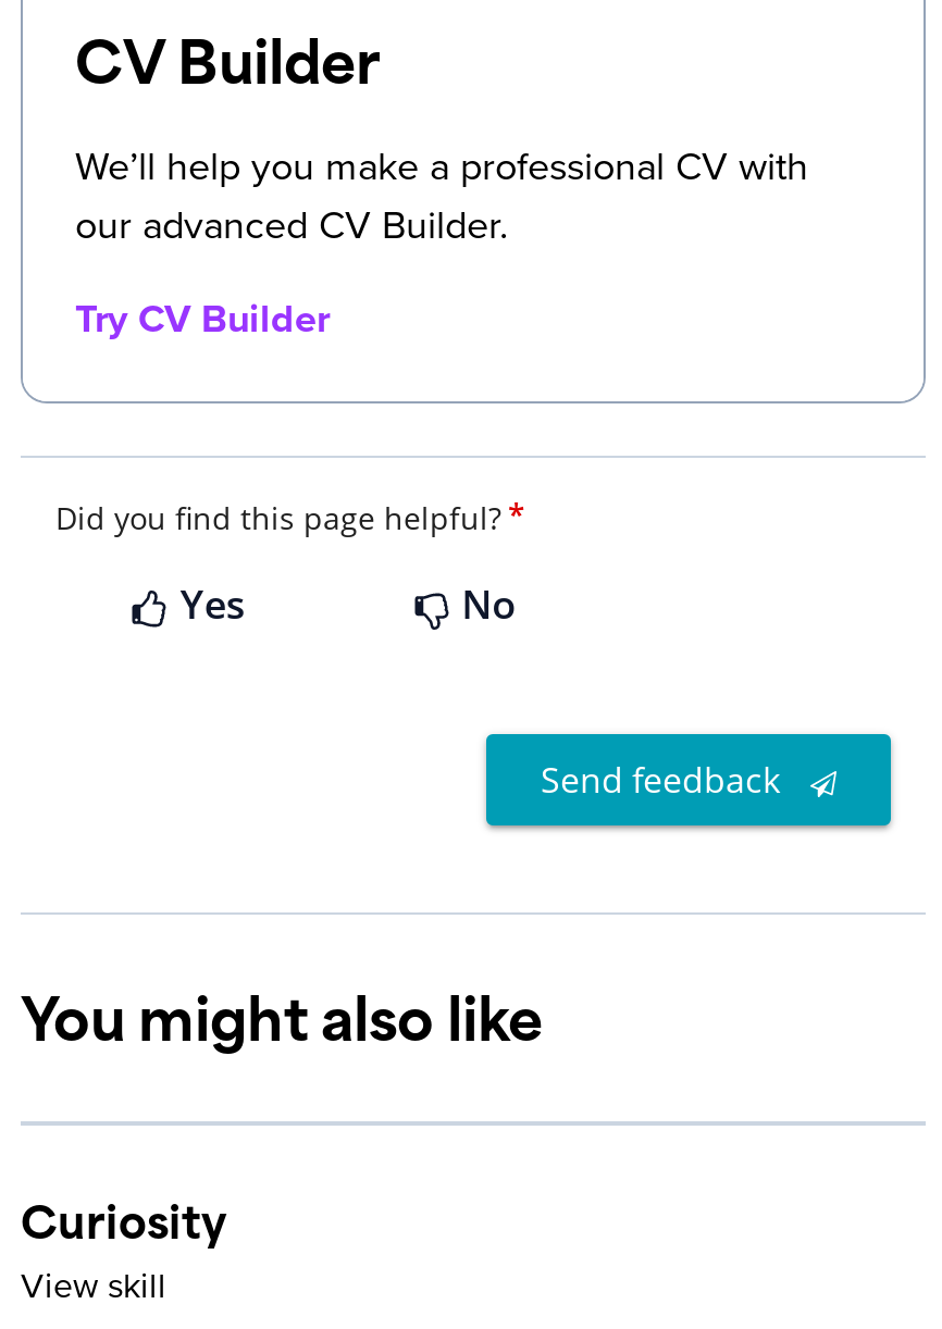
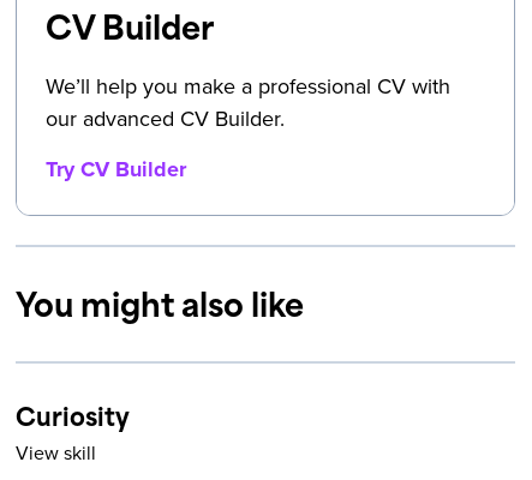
- Did you find this page helpful? *
- Yes
- No
- Send feedback
